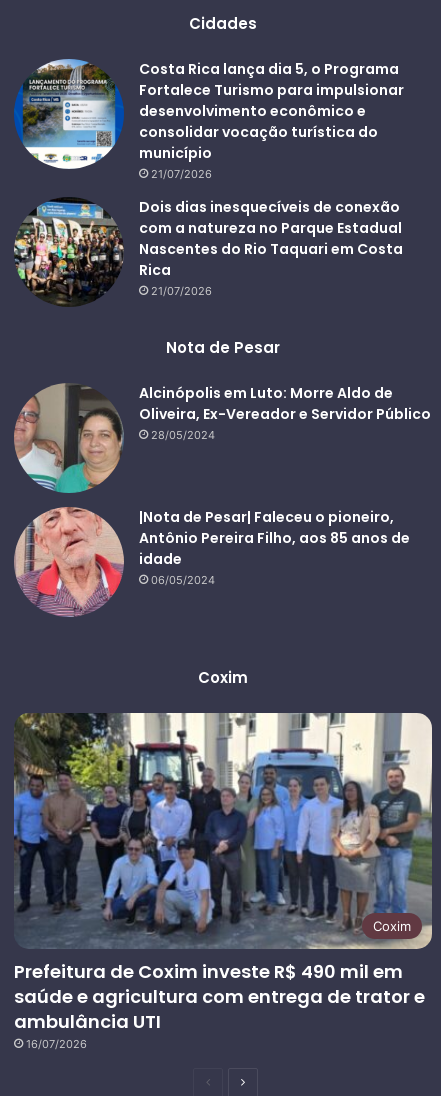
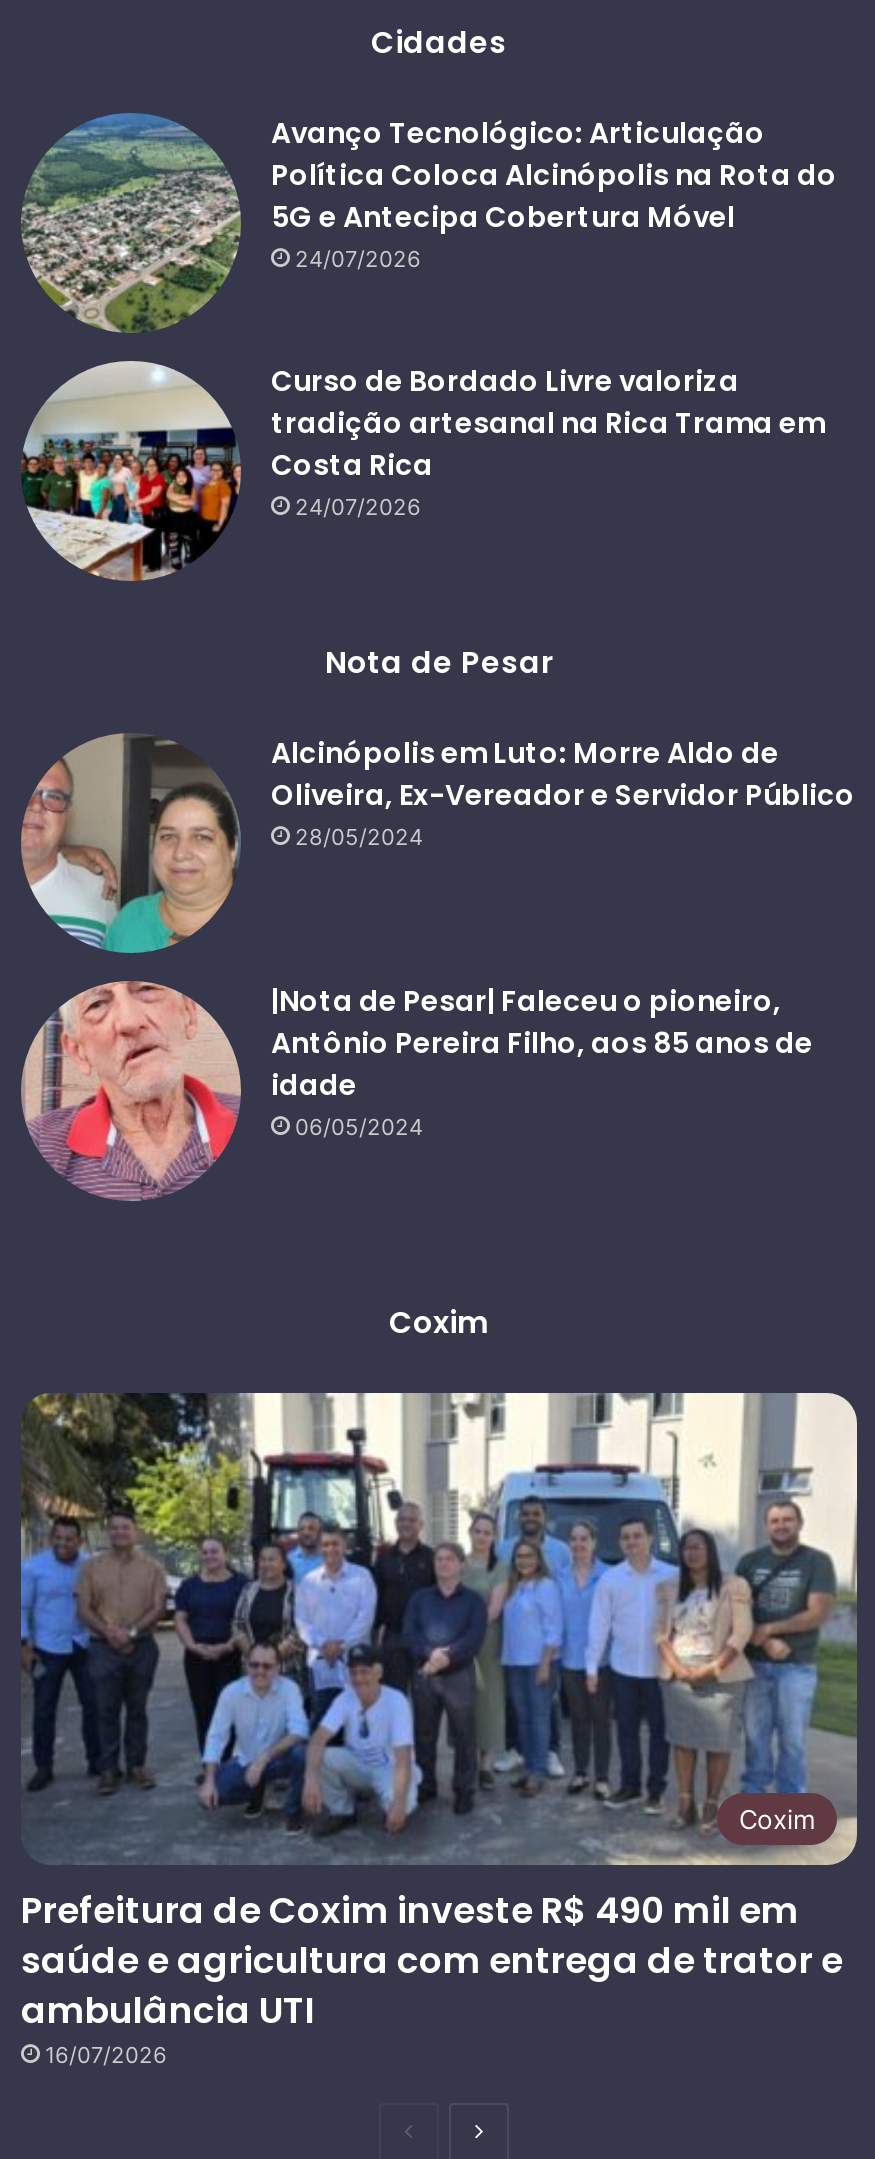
- [image]
- Costa Rica lança dia 5, o Programa
- Fortalece Turismo para impulsionar
- desenvolvimento econômico e
- consolidar vocação turística do
- município
- 21/07/2026
+ [image]
+ Avanço Tecnológico: Articulação
+ Política Coloca Alcinópolis na Rota do
+ 5G e Antecipa Cobertura Móvel
+ 24/07/2026

- [image]
- Dois dias inesquecíveis de conexão
- com a natureza no Parque Estadual
- Nascentes do Rio Taquari em Costa
- Rica
- 21/07/2026
+ [image]
+ Curso de Bordado Livre valoriza
+ tradição artesanal na Rica Trama em
+ Costa Rica
+ 24/07/2026
